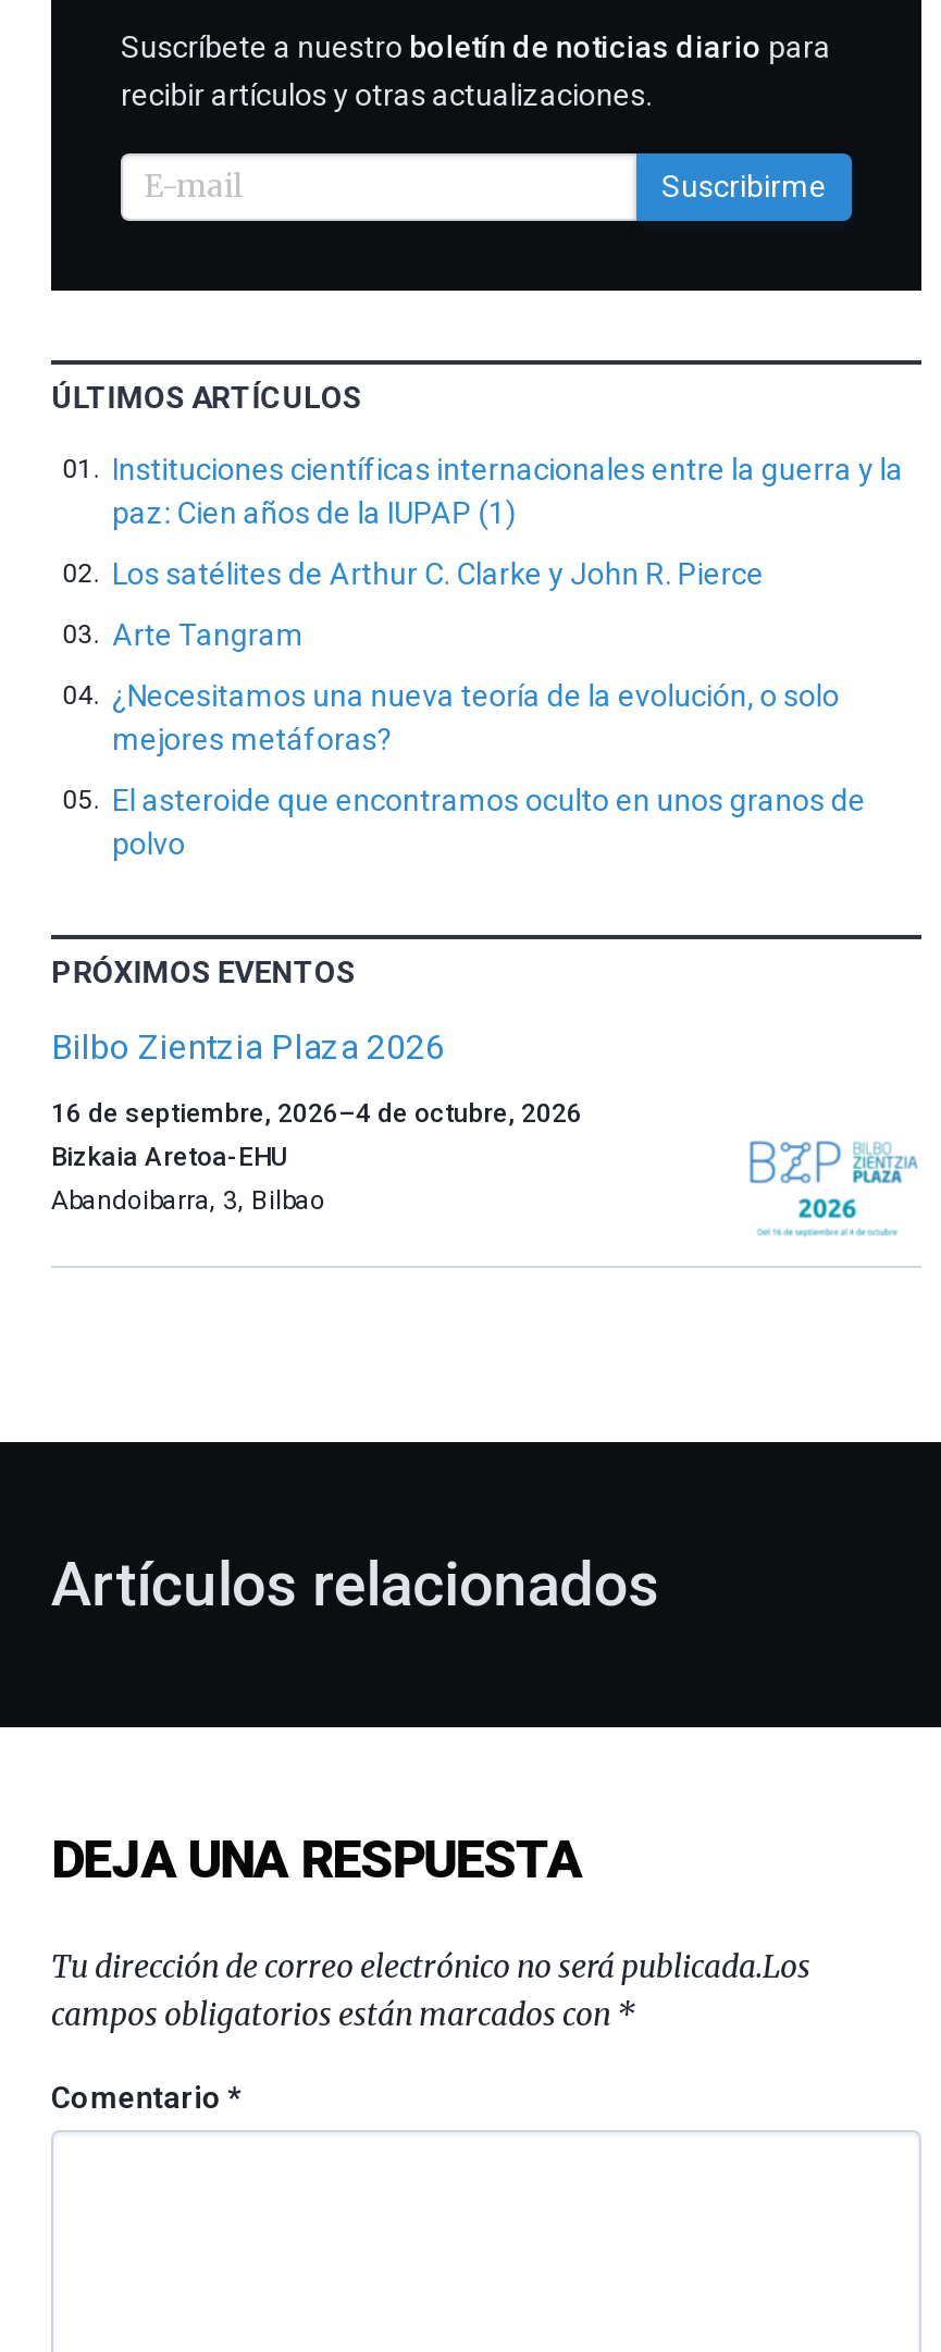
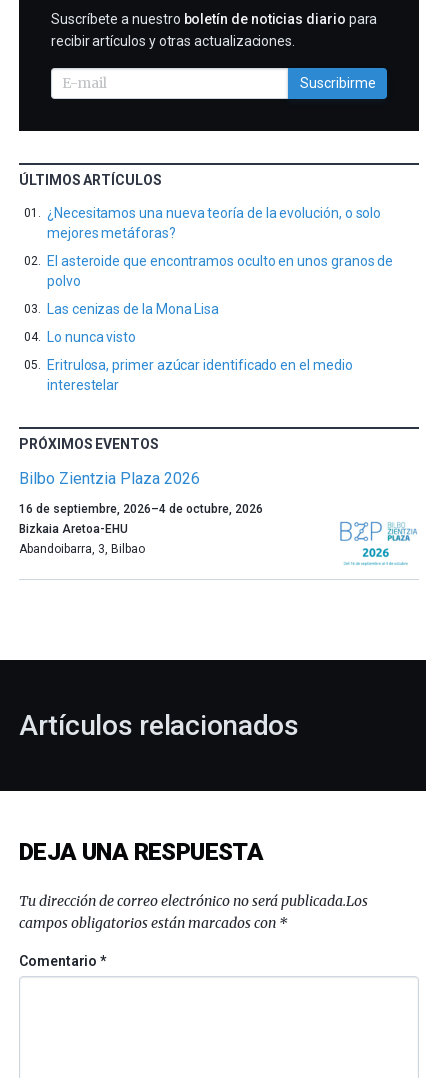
- Instituciones científicas internacionales entre la guerra y la
- paz: Cien años de la IUPAP (1)
- Los satélites de Arthur C. Clarke y John R. Pierce
- Arte Tangram

moved up: ¿Necesitamos una nueva teoría de la evolución, o solo | mejores metáforas? | El asteroide que encontramos oculto en unos granos de | polvo

+ Las cenizas de la Mona Lisa
+ Lo nunca visto
+ Eritrulosa, primer azúcar identificado en el medio
+ interestelar
